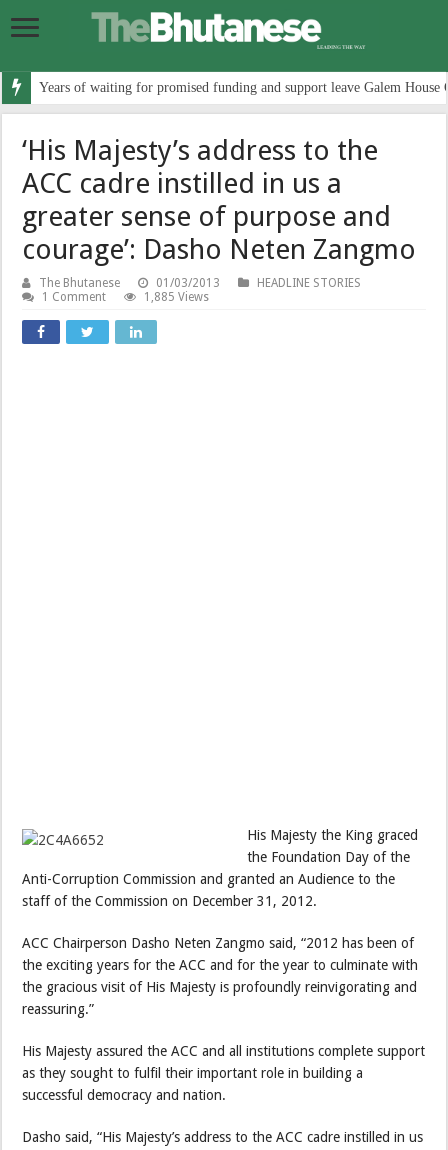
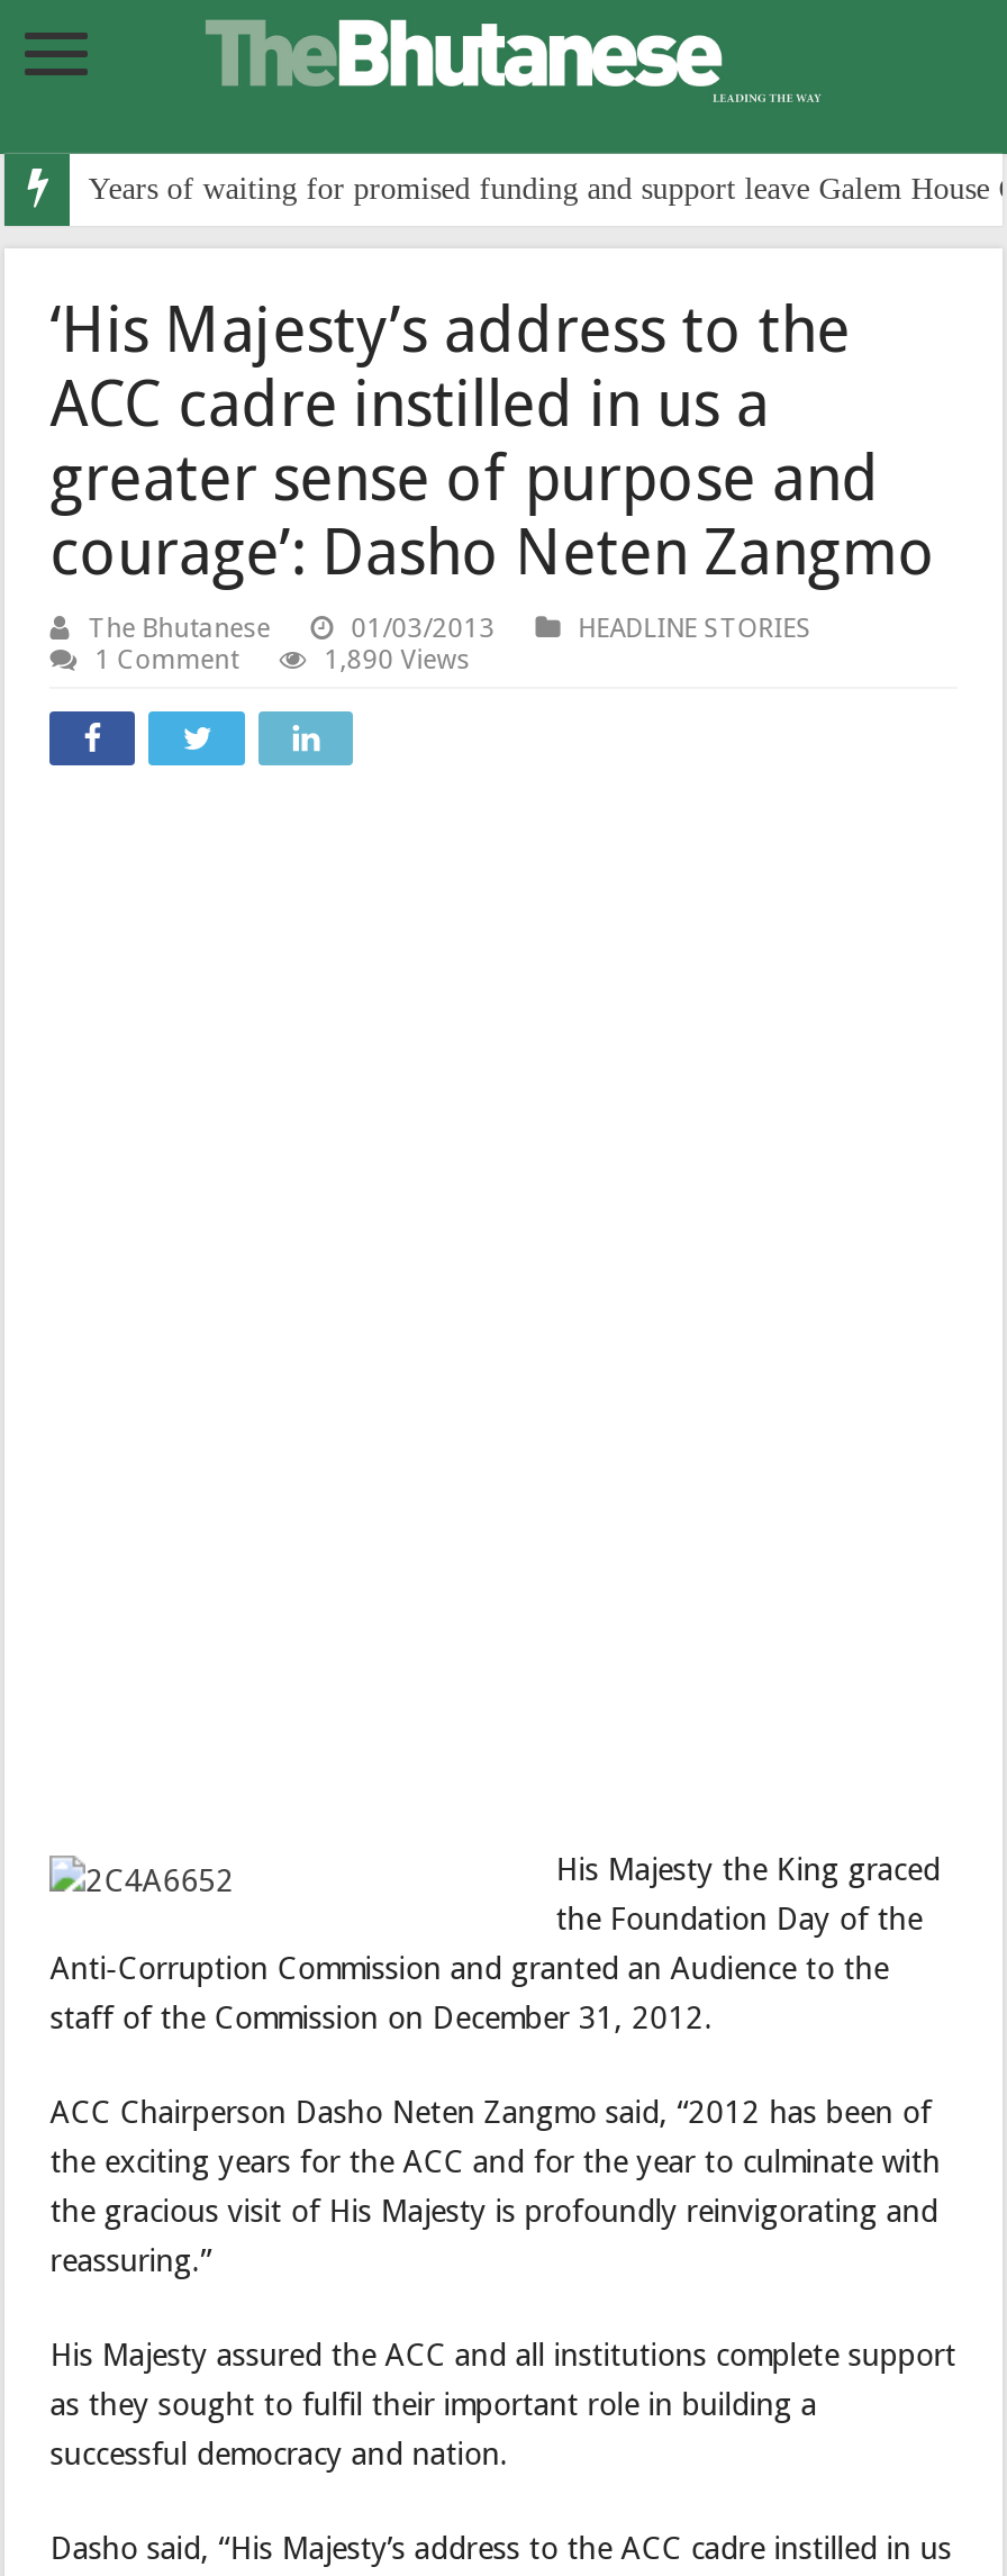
- 1,885 Views
+ 1,890 Views
